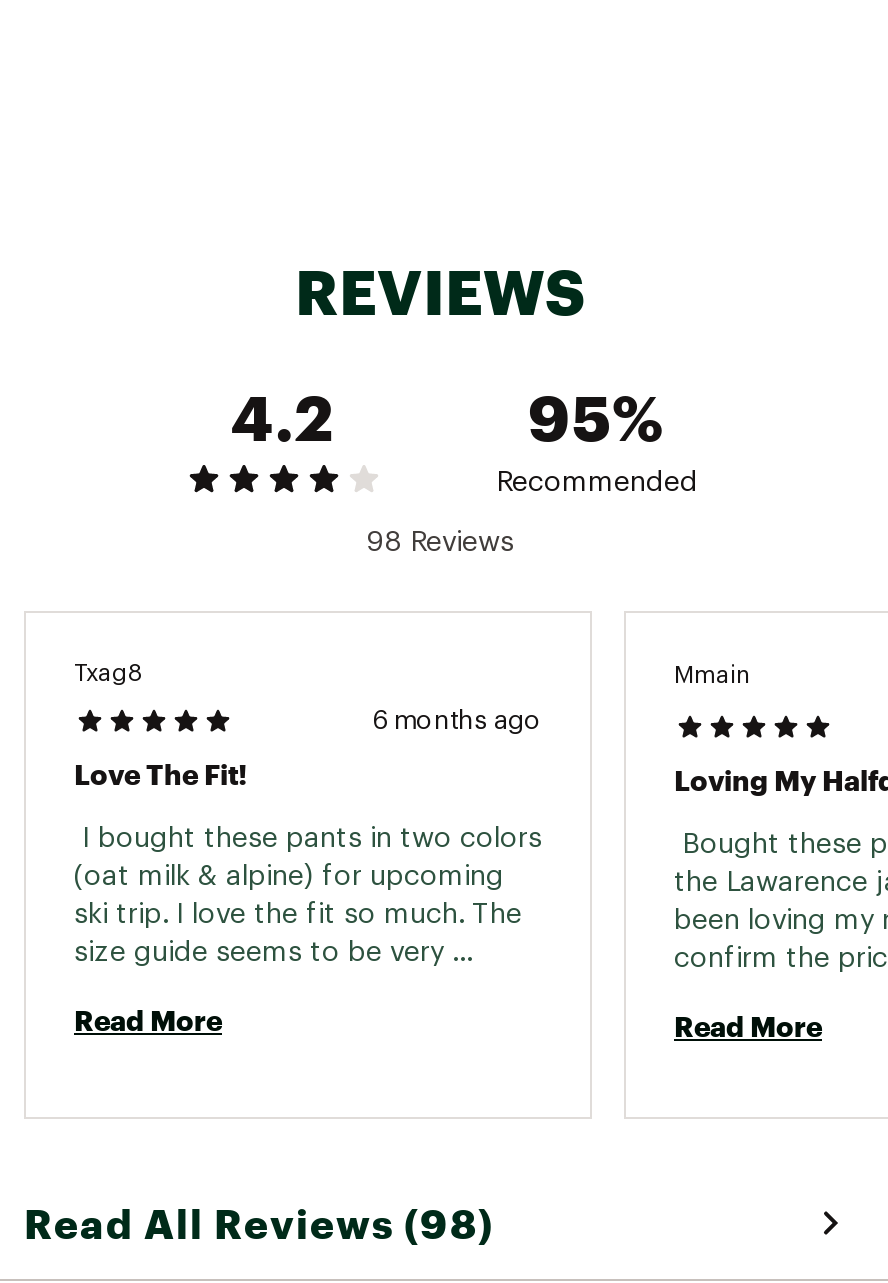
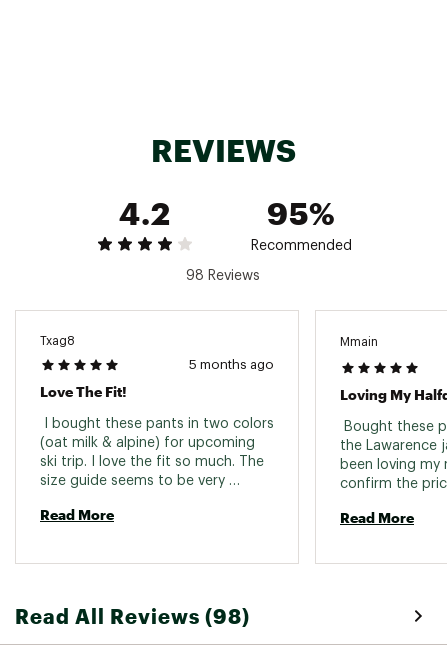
- 6 months ago
+ 5 months ago
